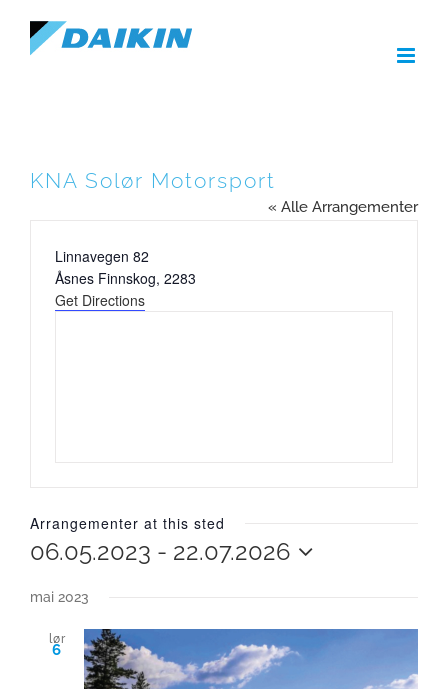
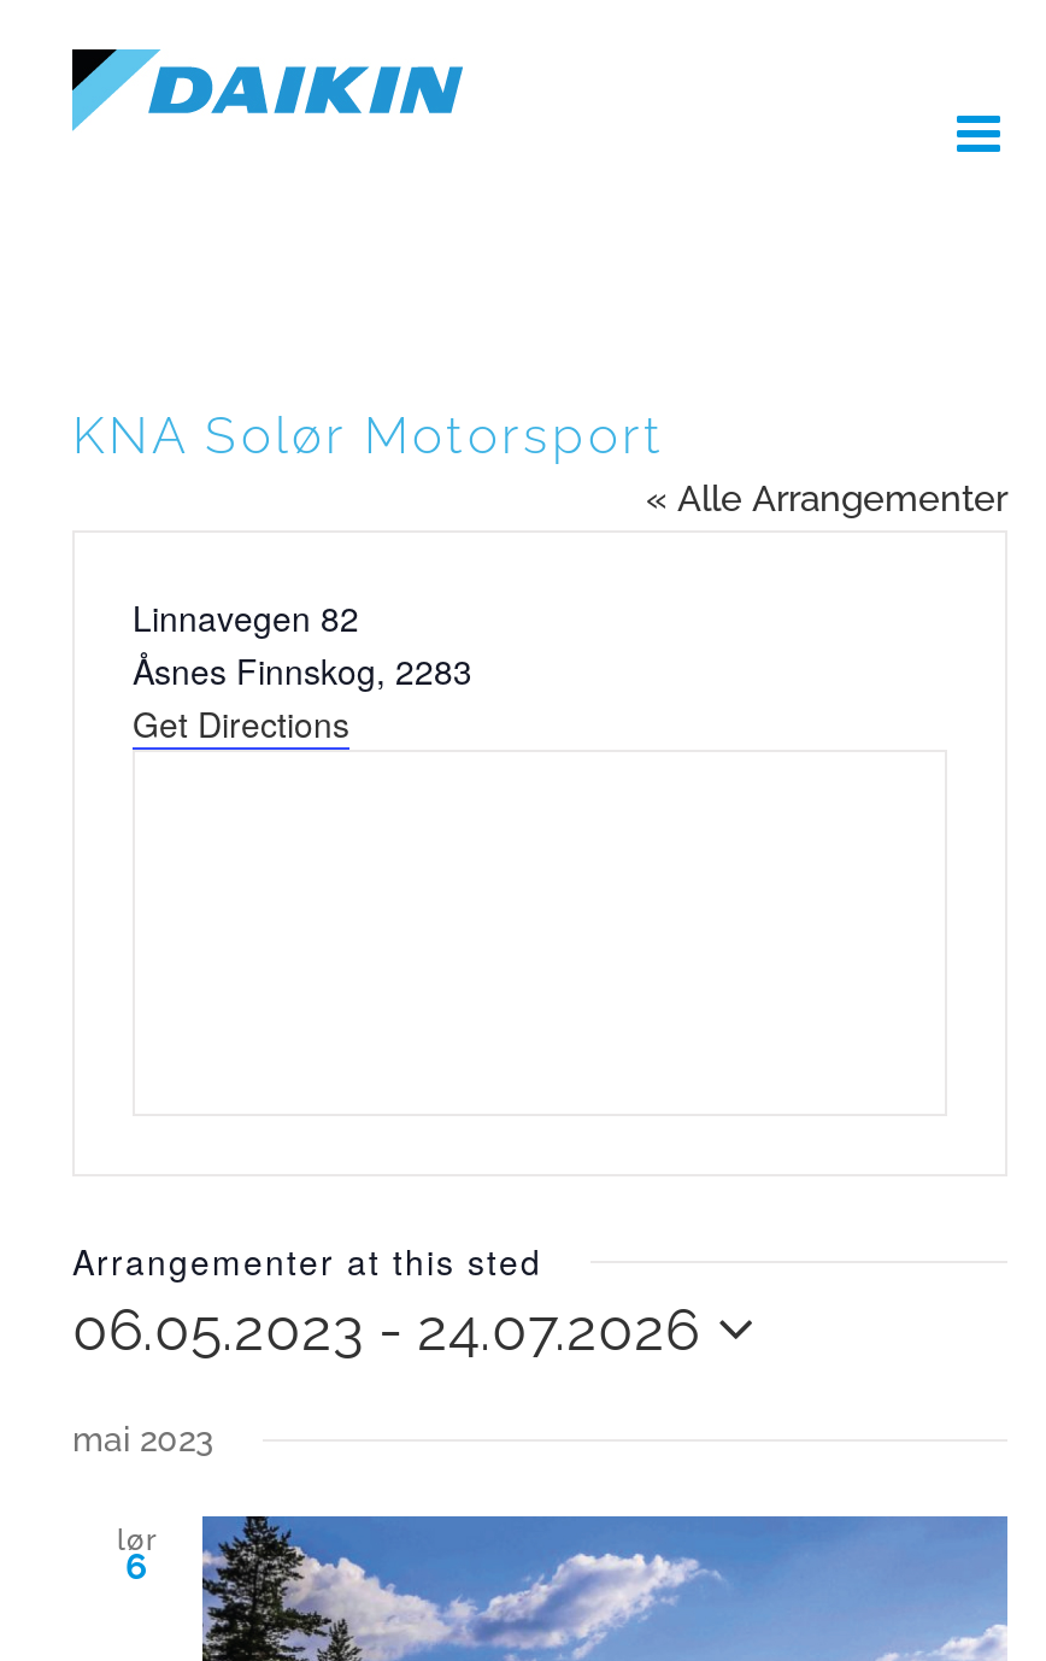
- 06.05.2023 - 22.07.2026
+ 06.05.2023 - 24.07.2026
